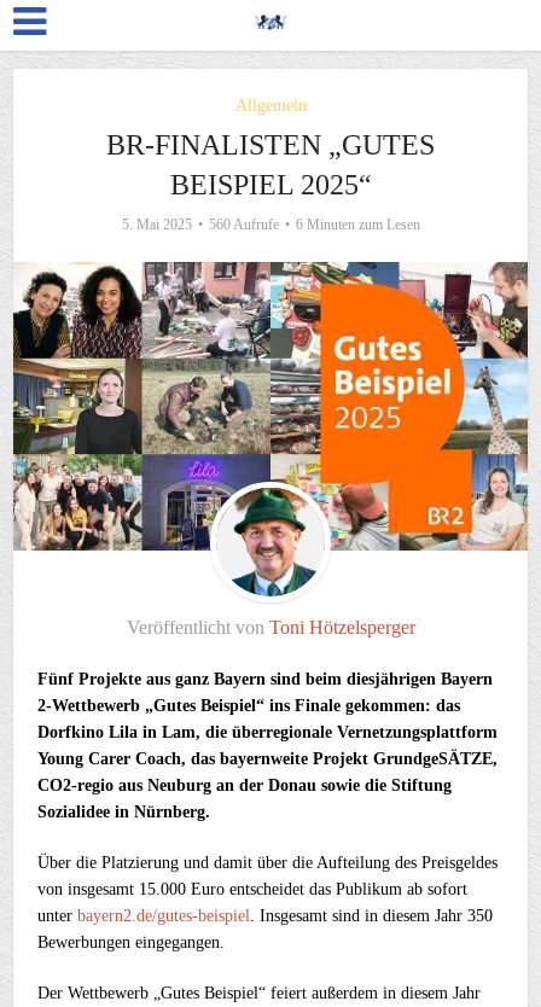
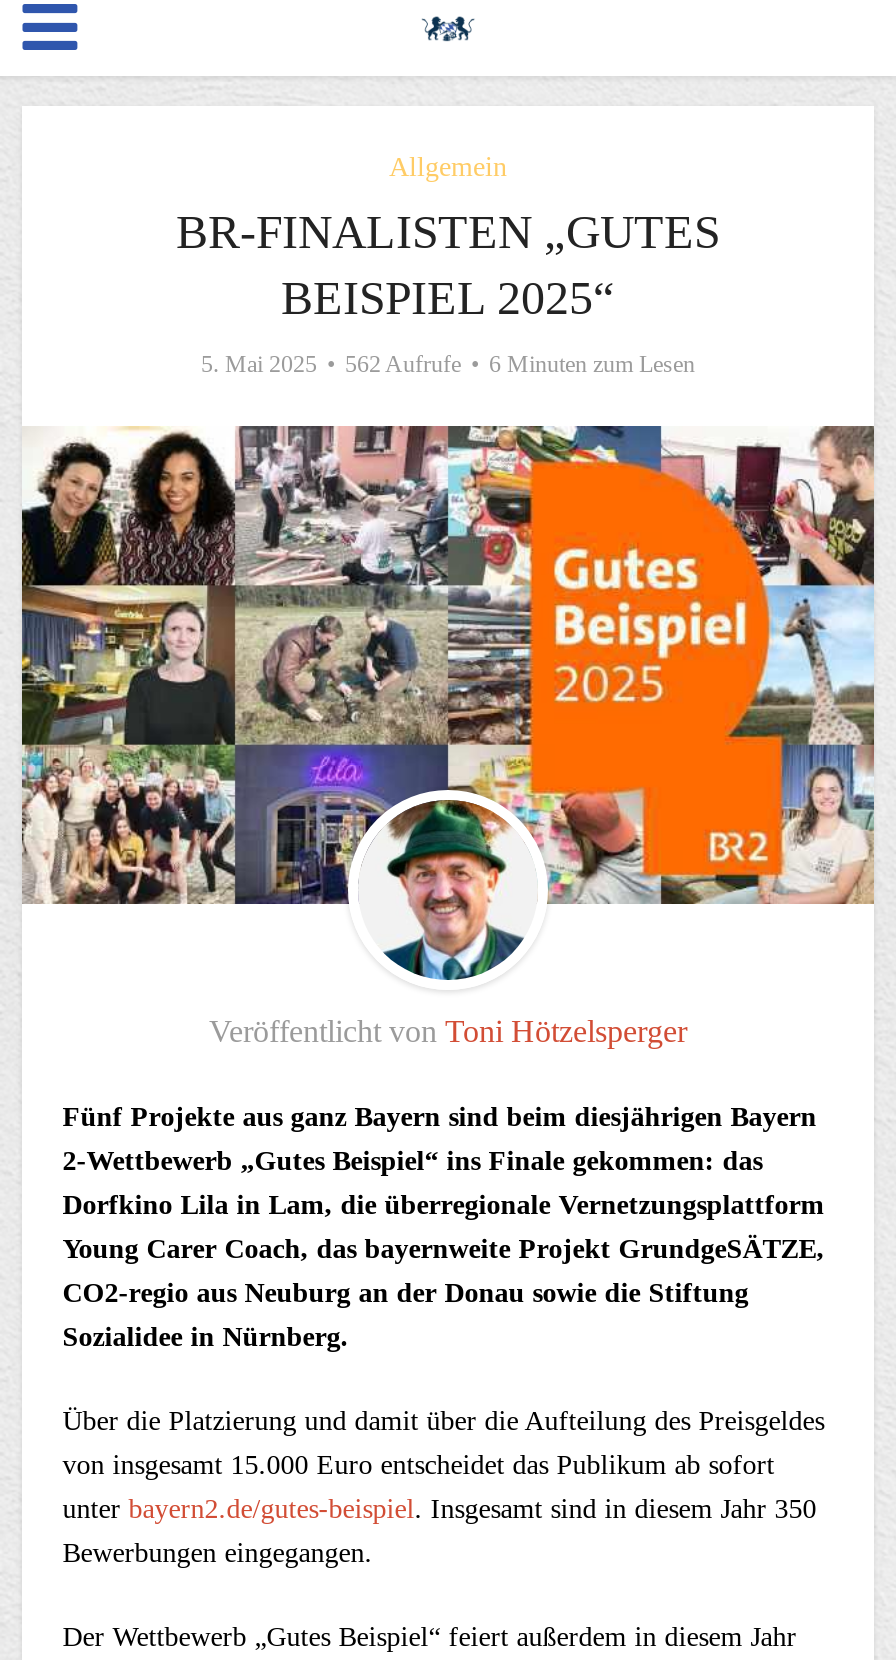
- 5. Mai 2025 560 Aufrufe 6 Minuten zum Lesen
+ 5. Mai 2025 562 Aufrufe 6 Minuten zum Lesen
